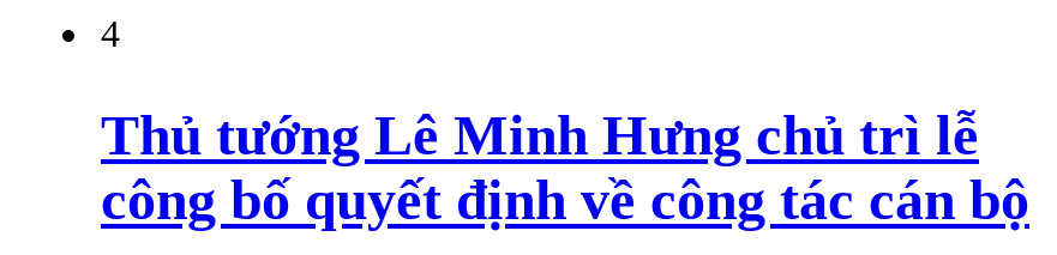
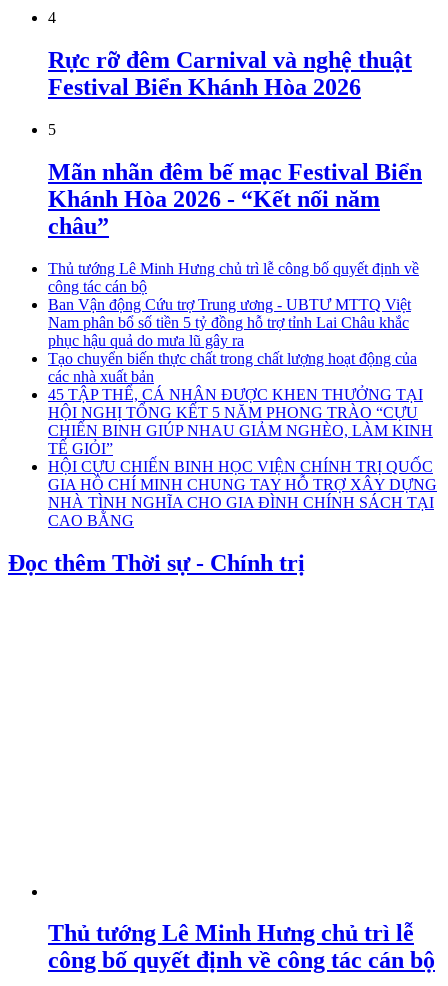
+ Rực rỡ đêm Carnival và nghệ thuật
+ Festival Biển Khánh Hòa 2026
+ 5
+ Mãn nhãn đêm bế mạc Festival Biển
+ Khánh Hòa 2026 - “Kết nối năm
+ châu”
+ Thủ tướng Lê Minh Hưng chủ trì lễ công bố quyết định về
+ công tác cán bộ
+ Ban Vận động Cứu trợ Trung ương - UBTƯ MTTQ Việt
+ Nam phân bổ số tiền 5 tỷ đồng hỗ trợ tỉnh Lai Châu khắc
+ phục hậu quả do mưa lũ gây ra
+ Tạo chuyển biến thực chất trong chất lượng hoạt động của
+ các nhà xuất bản
+ 45 TẬP THỂ, CÁ NHÂN ĐƯỢC KHEN THƯỞNG TẠI
+ HỘI NGHỊ TỔNG KẾT 5 NĂM PHONG TRÀO “CỰU
+ CHIẾN BINH GIÚP NHAU GIẢM NGHÈO, LÀM KINH
+ TẾ GIỎI”
+ HỘI CỰU CHIẾN BINH HỌC VIỆN CHÍNH TRỊ QUỐC
+ GIA HỒ CHÍ MINH CHUNG TAY HỖ TRỢ XÂY DỰNG
+ NHÀ TÌNH NGHĨA CHO GIA ĐÌNH CHÍNH SÁCH TẠI
+ CAO BẰNG
+ Đọc thêm Thời sự - Chính trị
